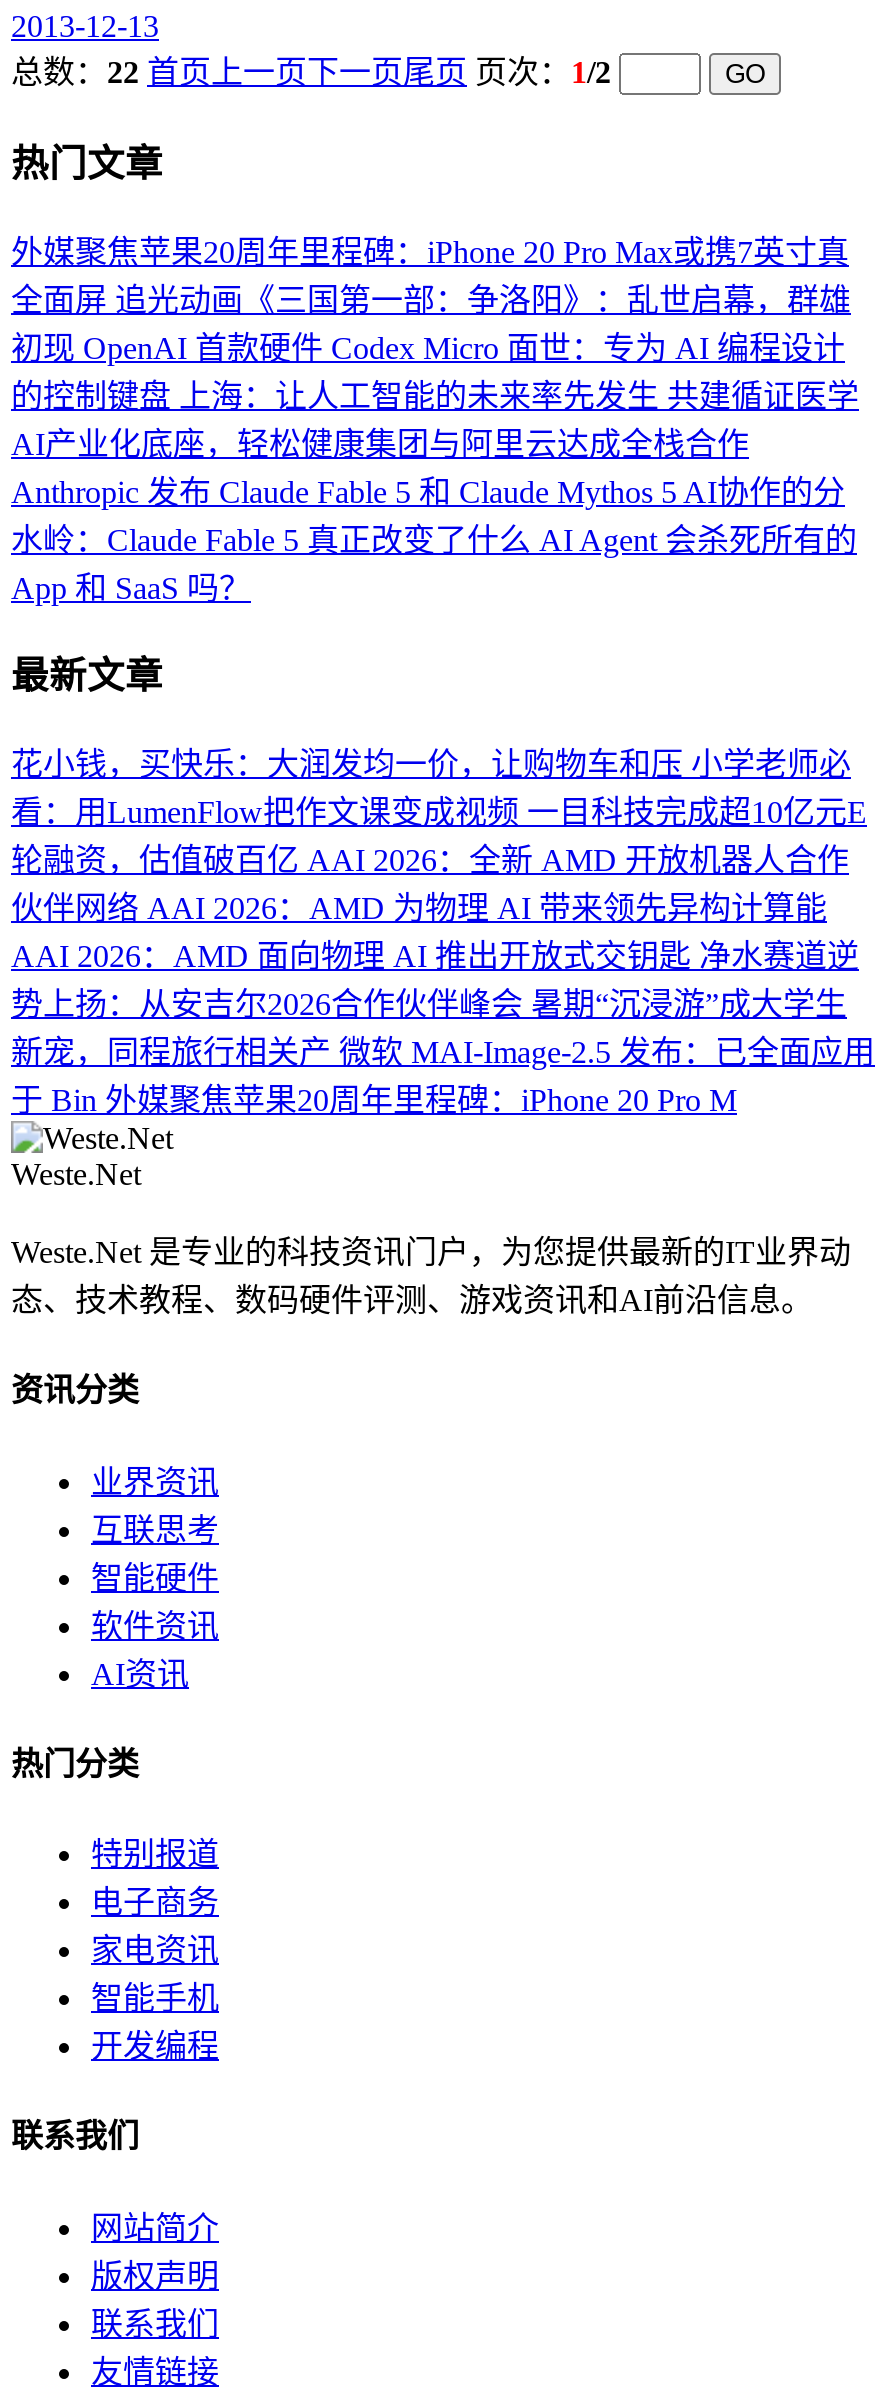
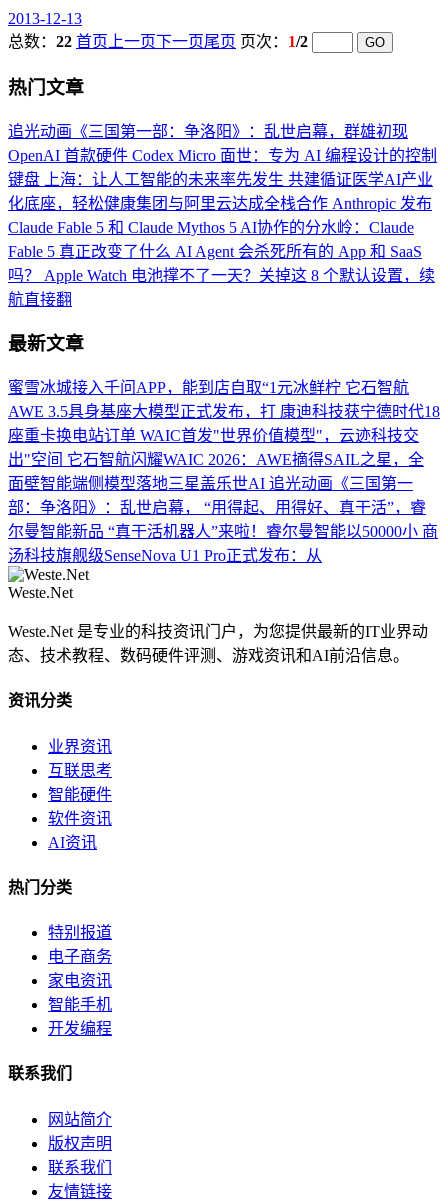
- 外媒聚焦苹果20周年里程碑：iPhone 20 Pro Max或携7英寸真
- 全面屏 追光动画《三国第一部：争洛阳》：乱世启幕，群雄
- 初现 OpenAI 首款硬件 Codex Micro 面世：专为 AI 编程设计
- 的控制键盘 上海：让人工智能的未来率先发生 共建循证医学
- AI产业化底座，轻松健康集团与阿里云达成全栈合作
- Anthropic 发布 Claude Fable 5 和 Claude Mythos 5 AI协作的分
- 水岭：Claude Fable 5 真正改变了什么 AI Agent 会杀死所有的
- App 和 SaaS 吗？
+ 追光动画《三国第一部：争洛阳》：乱世启幕，群雄初现
+ OpenAI 首款硬件 Codex Micro 面世：专为 AI 编程设计的控制
+ 键盘 上海：让人工智能的未来率先发生 共建循证医学AI产业
+ 化底座，轻松健康集团与阿里云达成全栈合作 Anthropic 发布
+ Claude Fable 5 和 Claude Mythos 5 AI协作的分水岭：Claude
+ Fable 5 真正改变了什么 AI Agent 会杀死所有的 App 和 SaaS
+ 吗？ Apple Watch 电池撑不了一天？关掉这 8 个默认设置，续
+ 航直接翻

- 花小钱，买快乐：大润发均一价，让购物车和压 小学老师必
- 看：用LumenFlow把作文课变成视频 一目科技完成超10亿元E
- 轮融资，估值破百亿 AAI 2026：全新 AMD 开放机器人合作
- 伙伴网络 AAI 2026：AMD 为物理 AI 带来领先异构计算能
- AAI 2026：AMD 面向物理 AI 推出开放式交钥匙 净水赛道逆
- 势上扬：从安吉尔2026合作伙伴峰会 暑期“沉浸游”成大学生
- 新宠，同程旅行相关产 微软 MAI-Image-2.5 发布：已全面应用
- 于 Bin 外媒聚焦苹果20周年里程碑：iPhone 20 Pro M
+ 蜜雪冰城接入千问APP，能到店自取“1元冰鲜柠 它石智航
+ AWE 3.5具身基座大模型正式发布，打 康迪科技获宁德时代18
+ 座重卡换电站订单 WAIC首发"世界价值模型"，云迹科技交
+ 出"空间 它石智航闪耀WAIC 2026：AWE摘得SAIL之星，全
+ 面壁智能端侧模型落地三星盖乐世AI 追光动画《三国第一
+ 部：争洛阳》：乱世启幕， “用得起、用得好、真干活”，睿
+ 尔曼智能新品 “真干活机器人”来啦！睿尔曼智能以50000小 商
+ 汤科技旗舰级SenseNova U1 Pro正式发布：从
